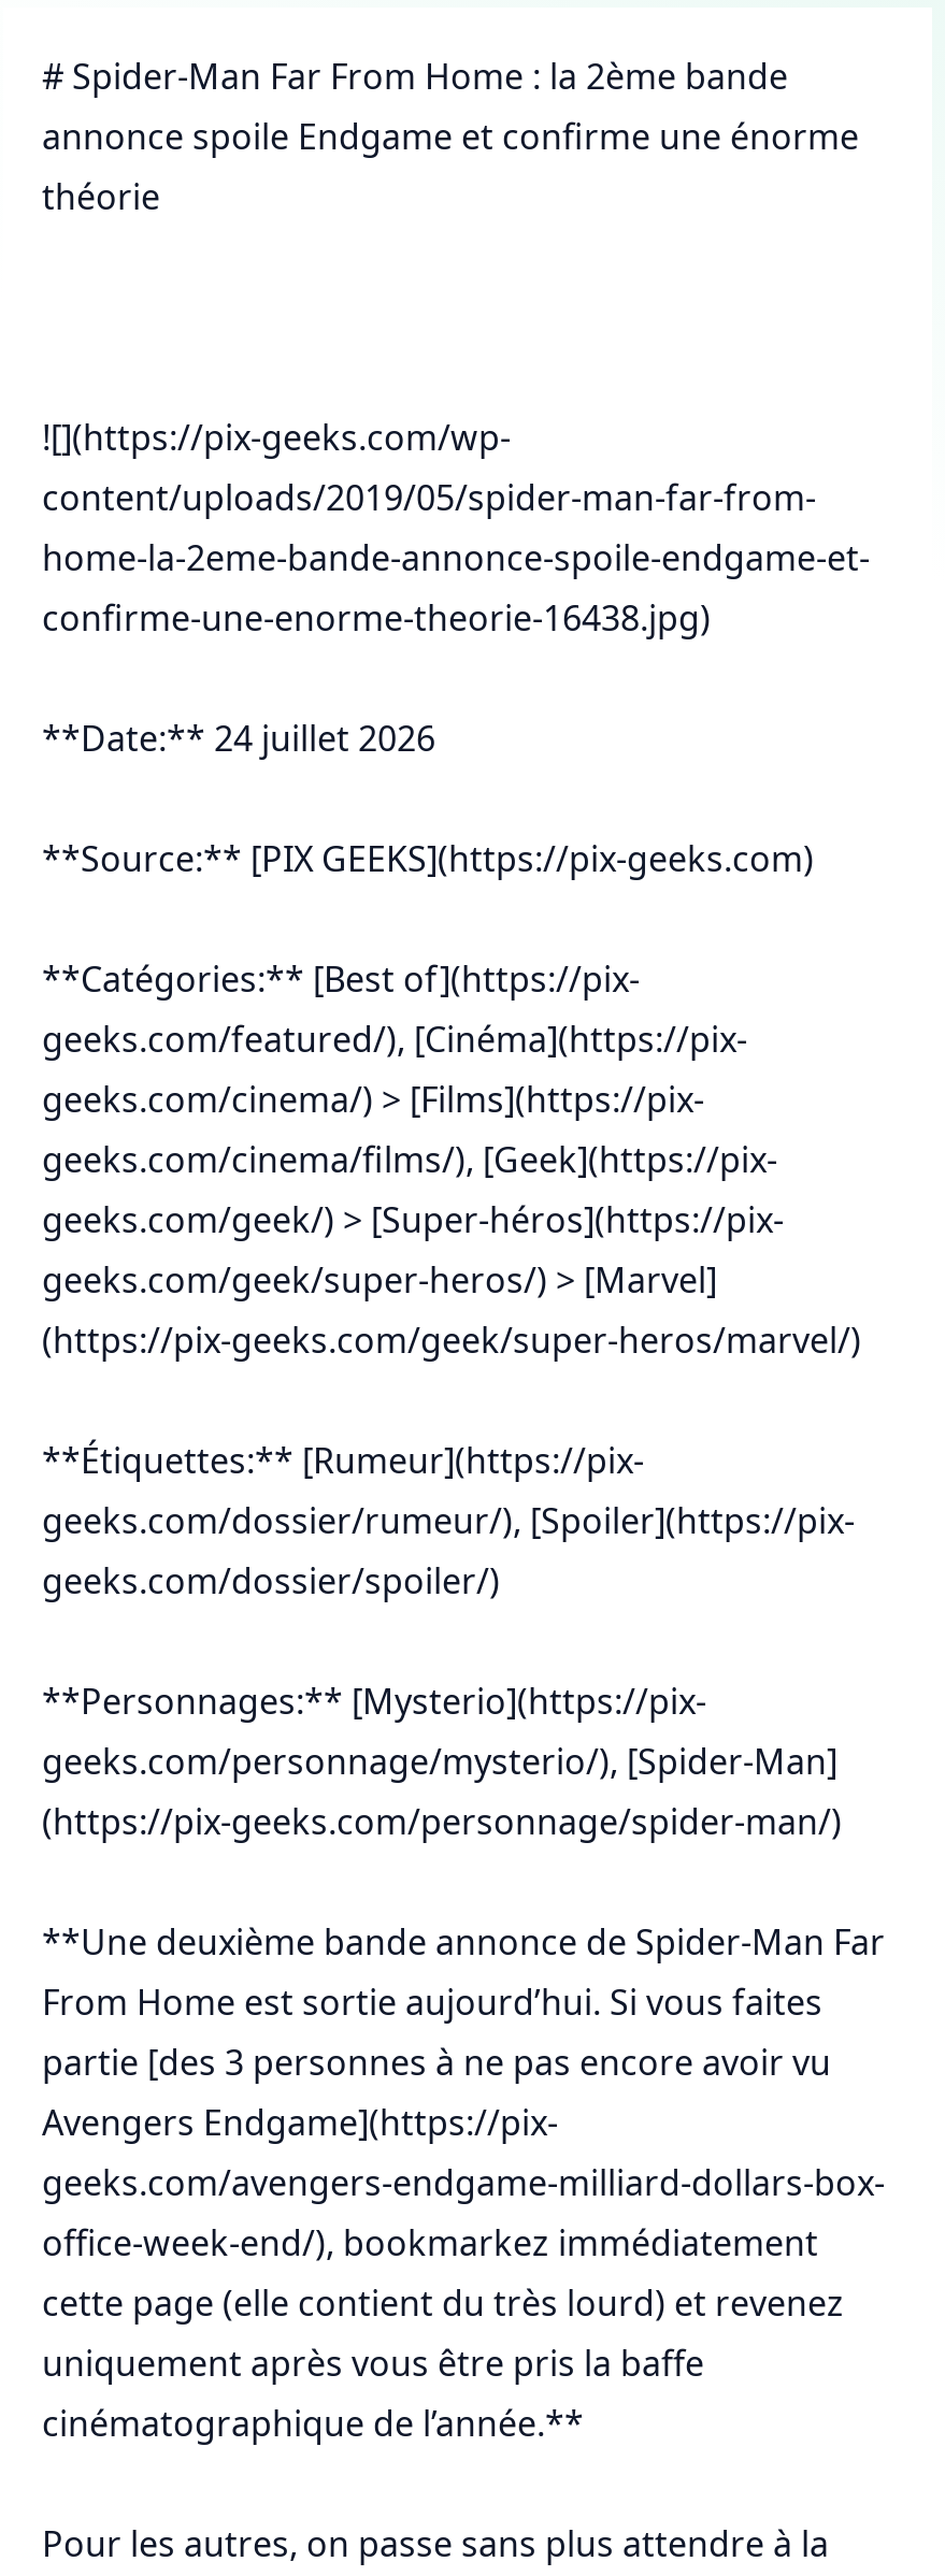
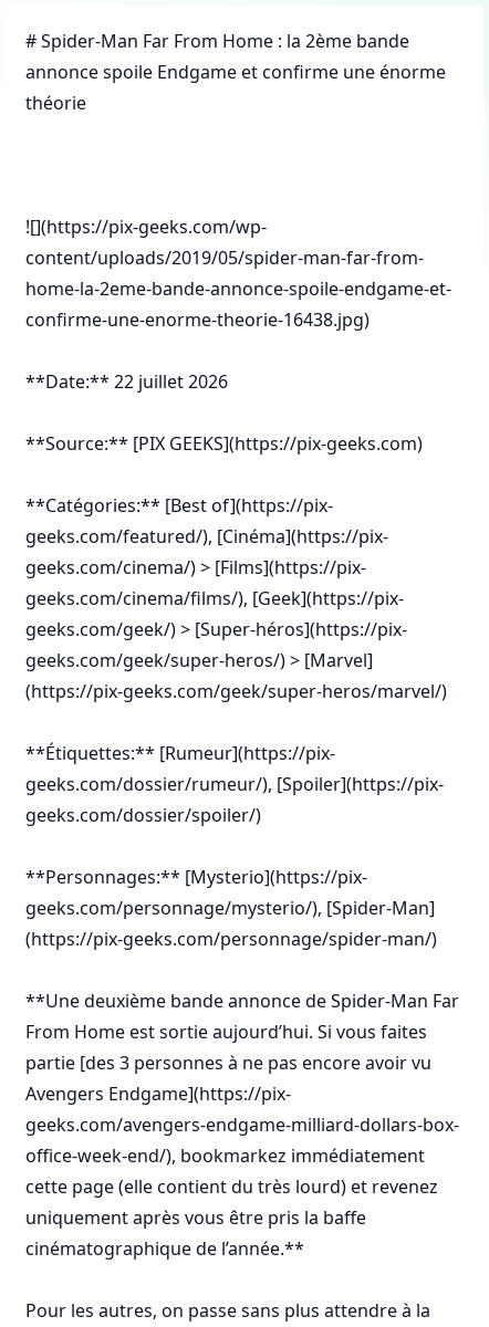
- **Date:** 24 juillet 2026
+ **Date:** 22 juillet 2026
